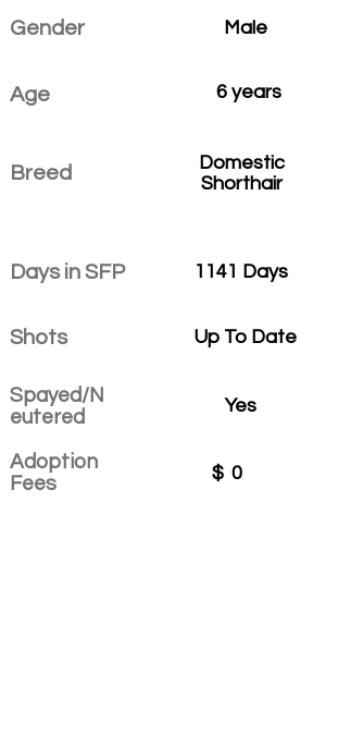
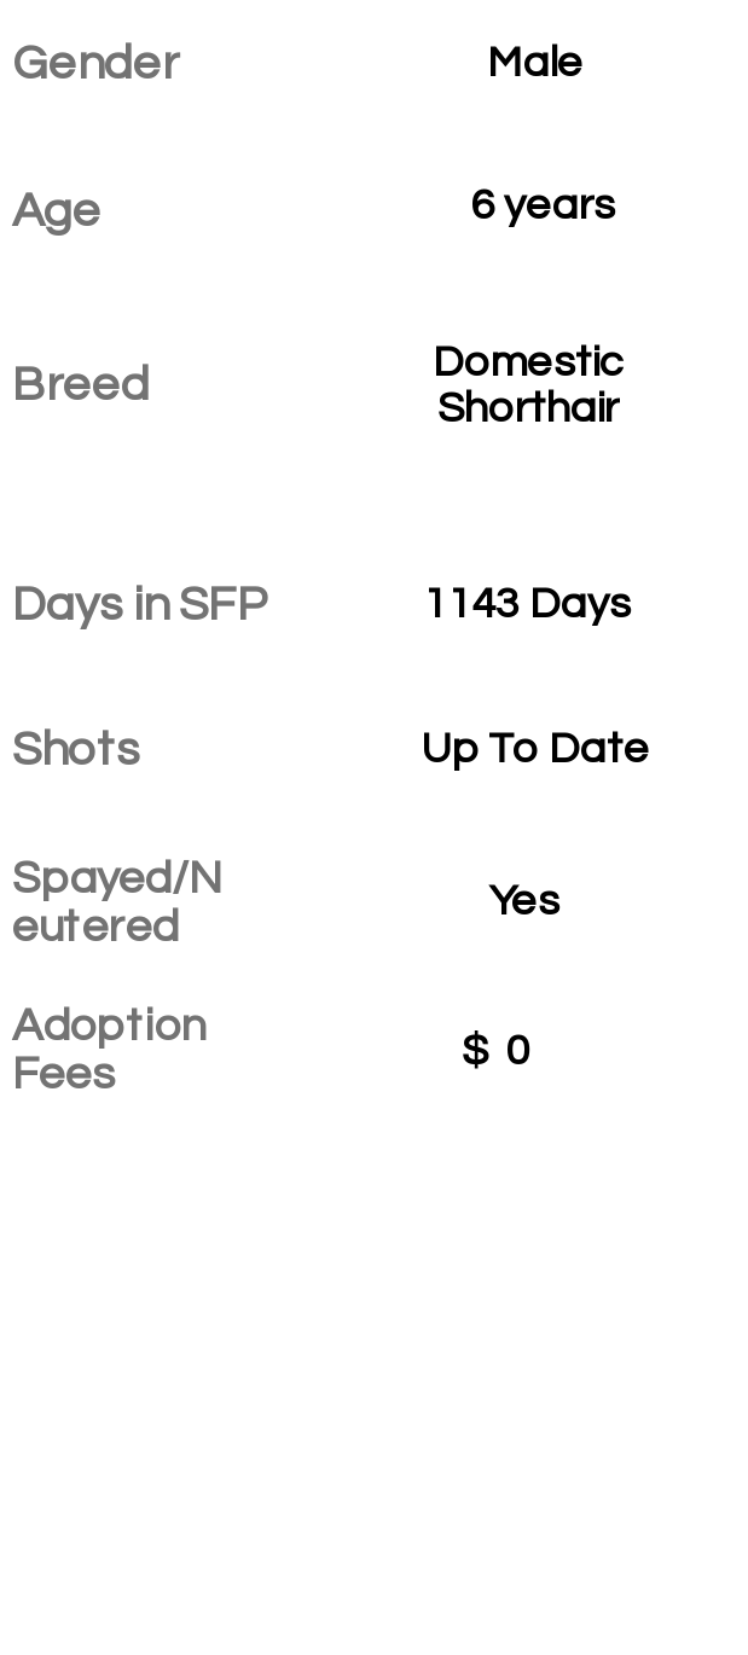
- 1141 Days
+ 1143 Days
